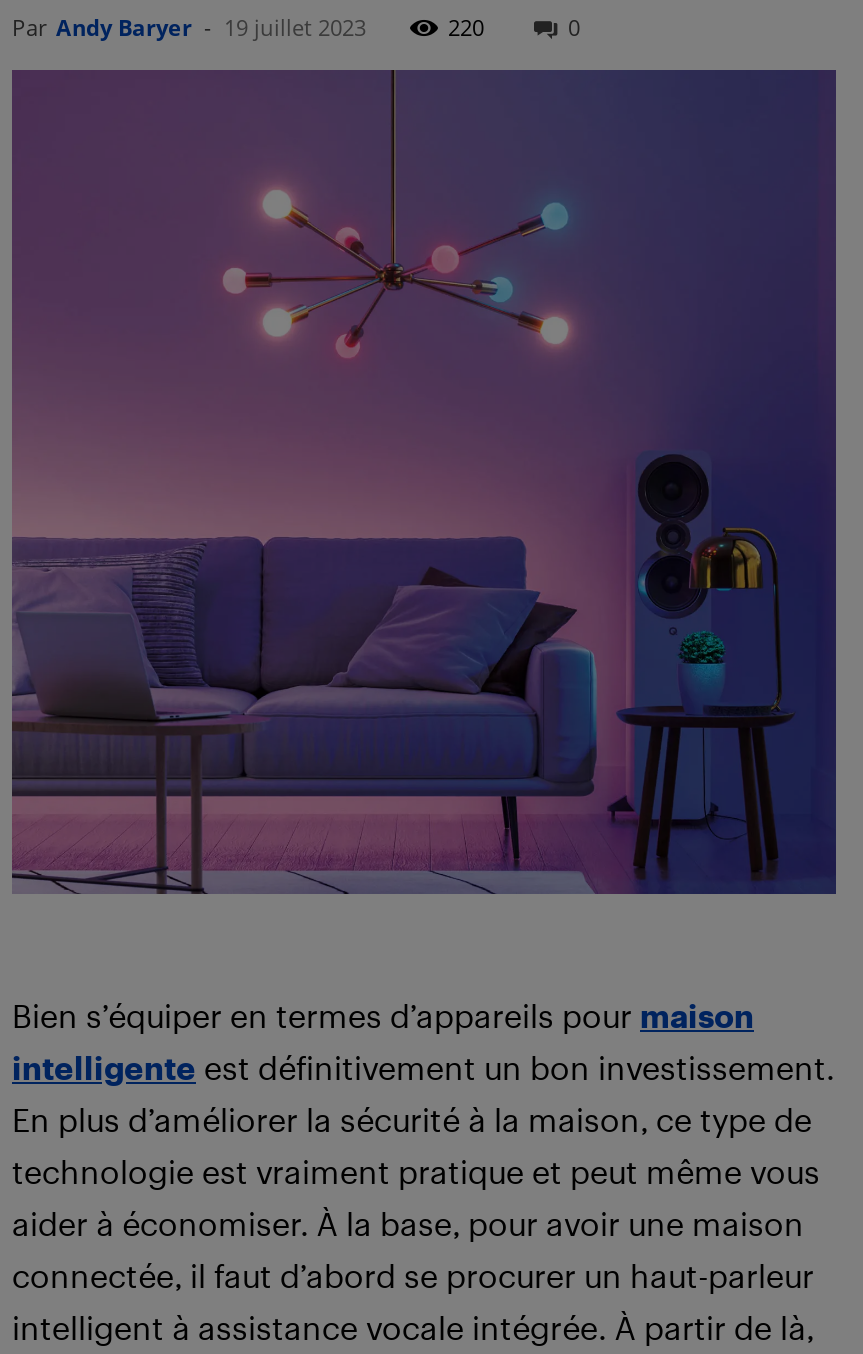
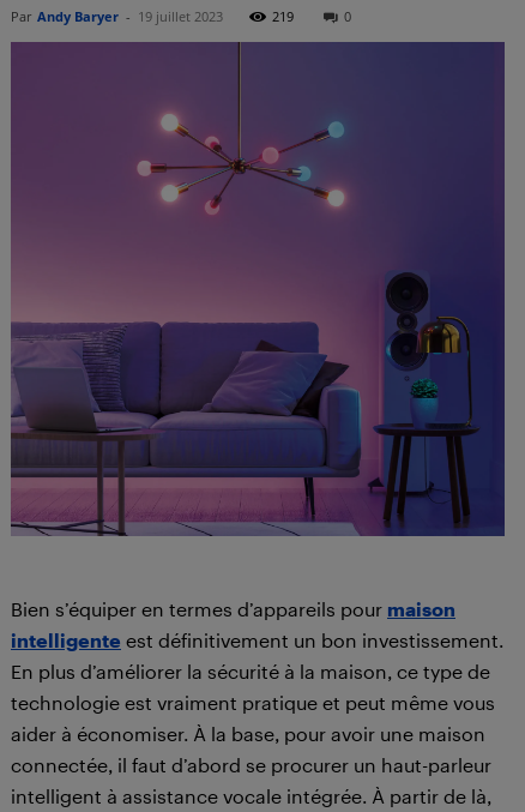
- 220
+ 219
